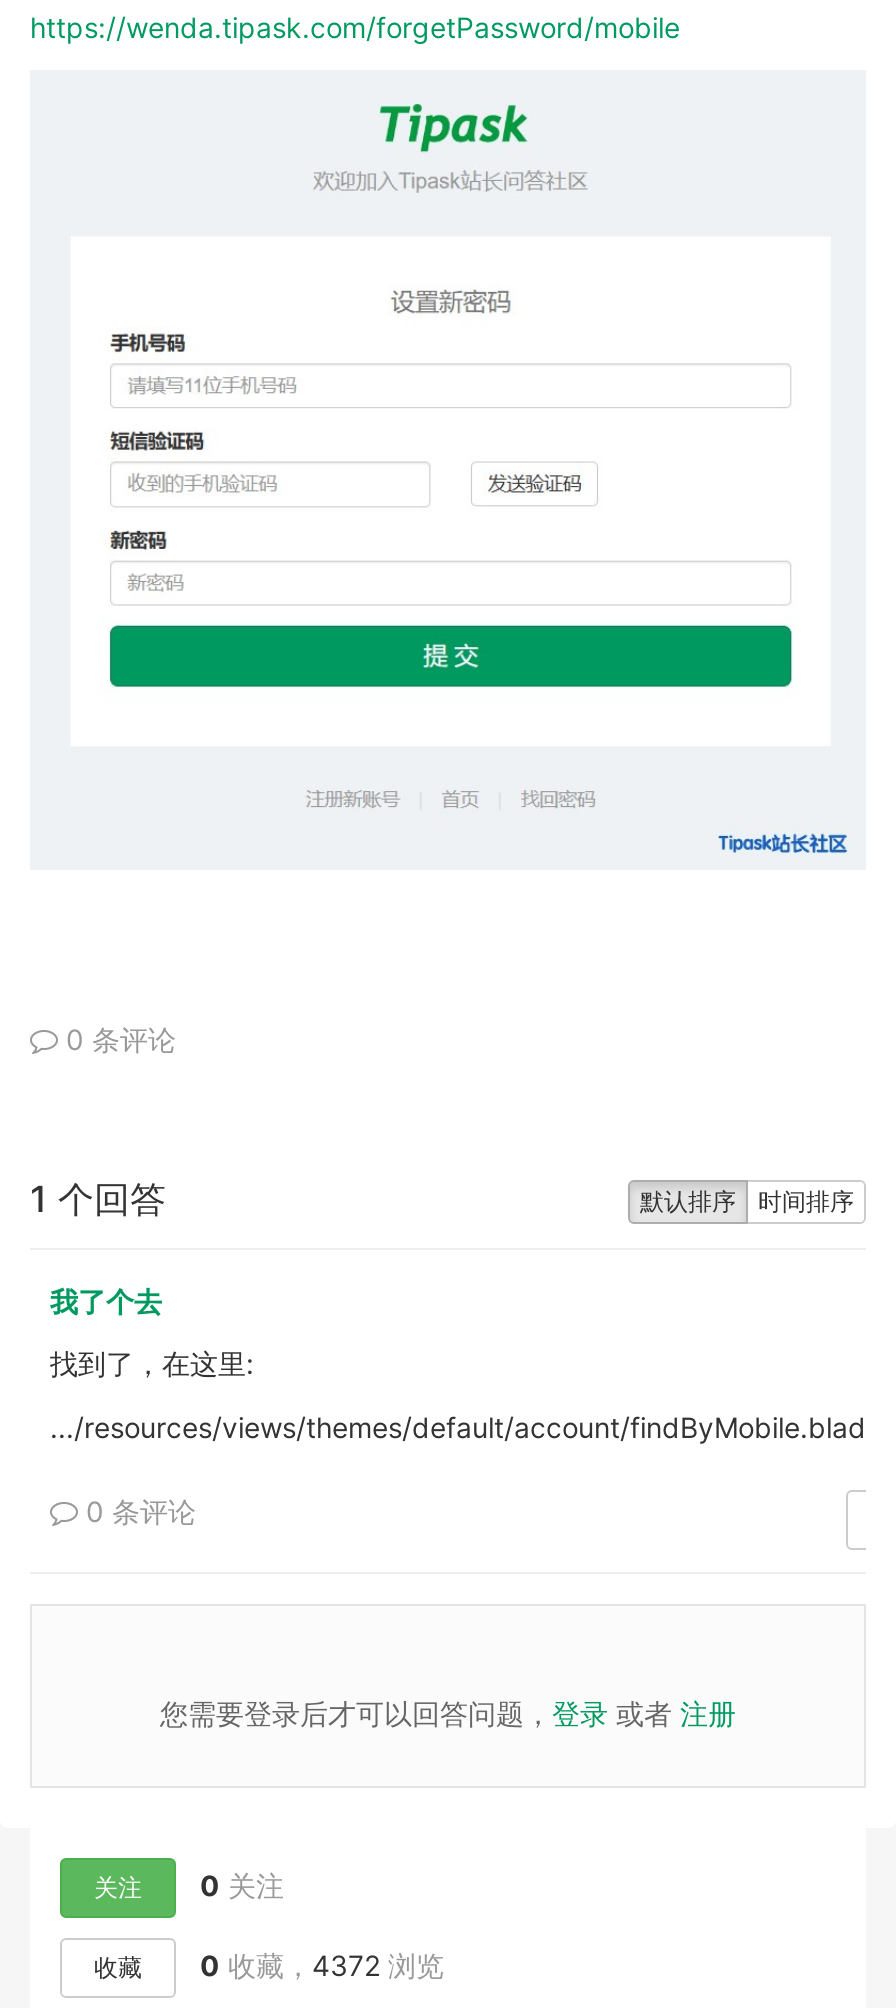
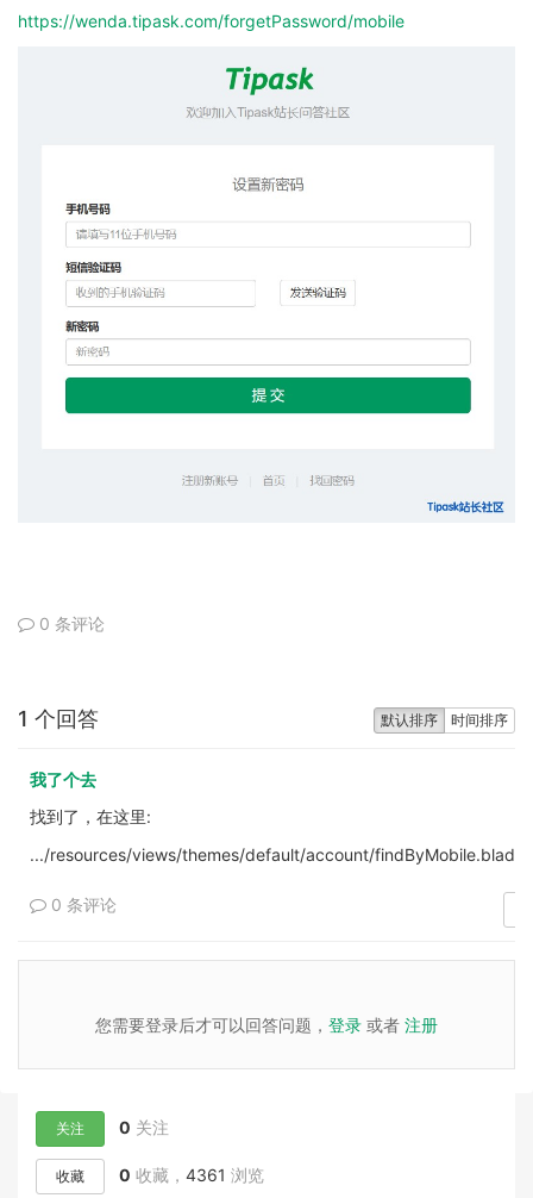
- 收藏 0收藏，4372浏览
+ 收藏 0收藏，4361浏览
